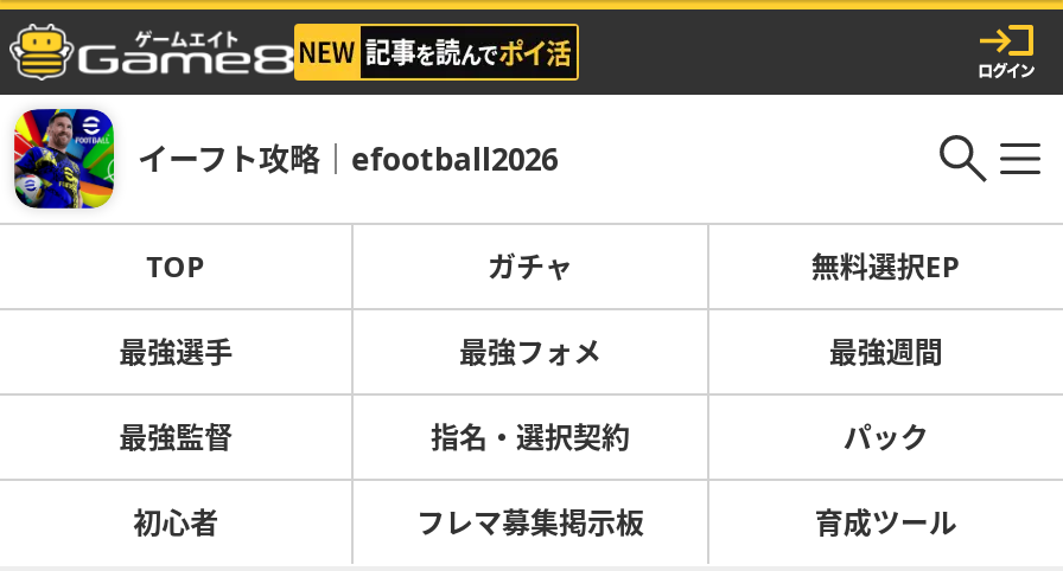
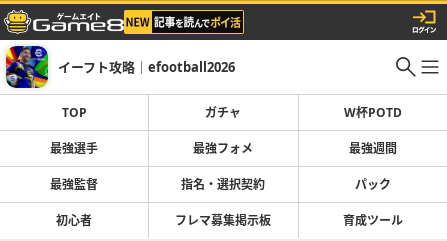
- 無料選択EP
+ W杯POTD
